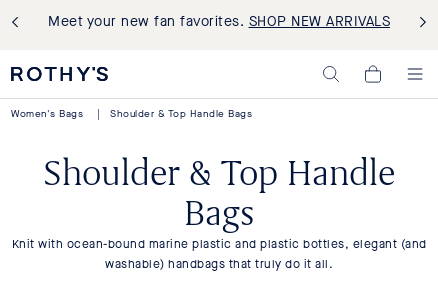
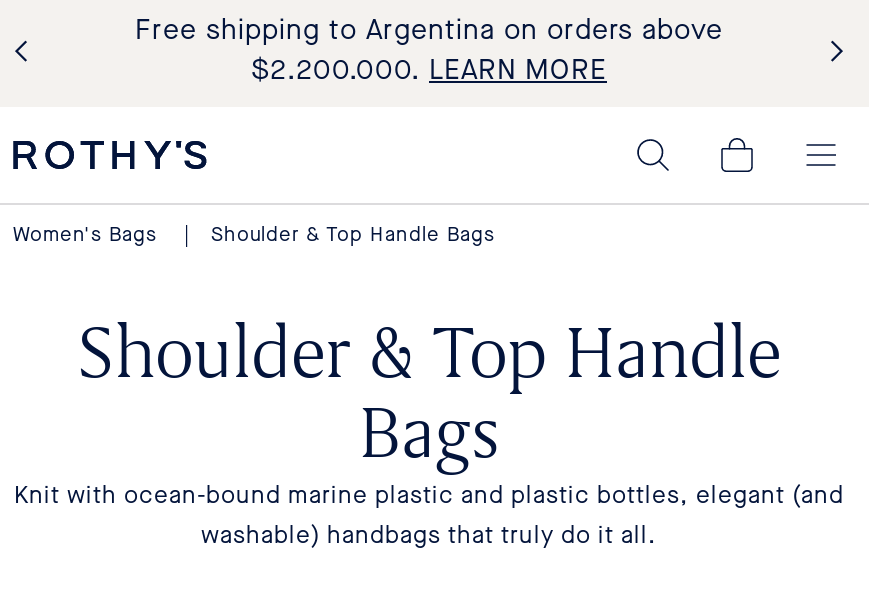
- Meet your new fan favorites. SHOP NEW ARRIVALS
+ Free shipping to Argentina on orders above
+ $2.200.000. LEARN MORE
